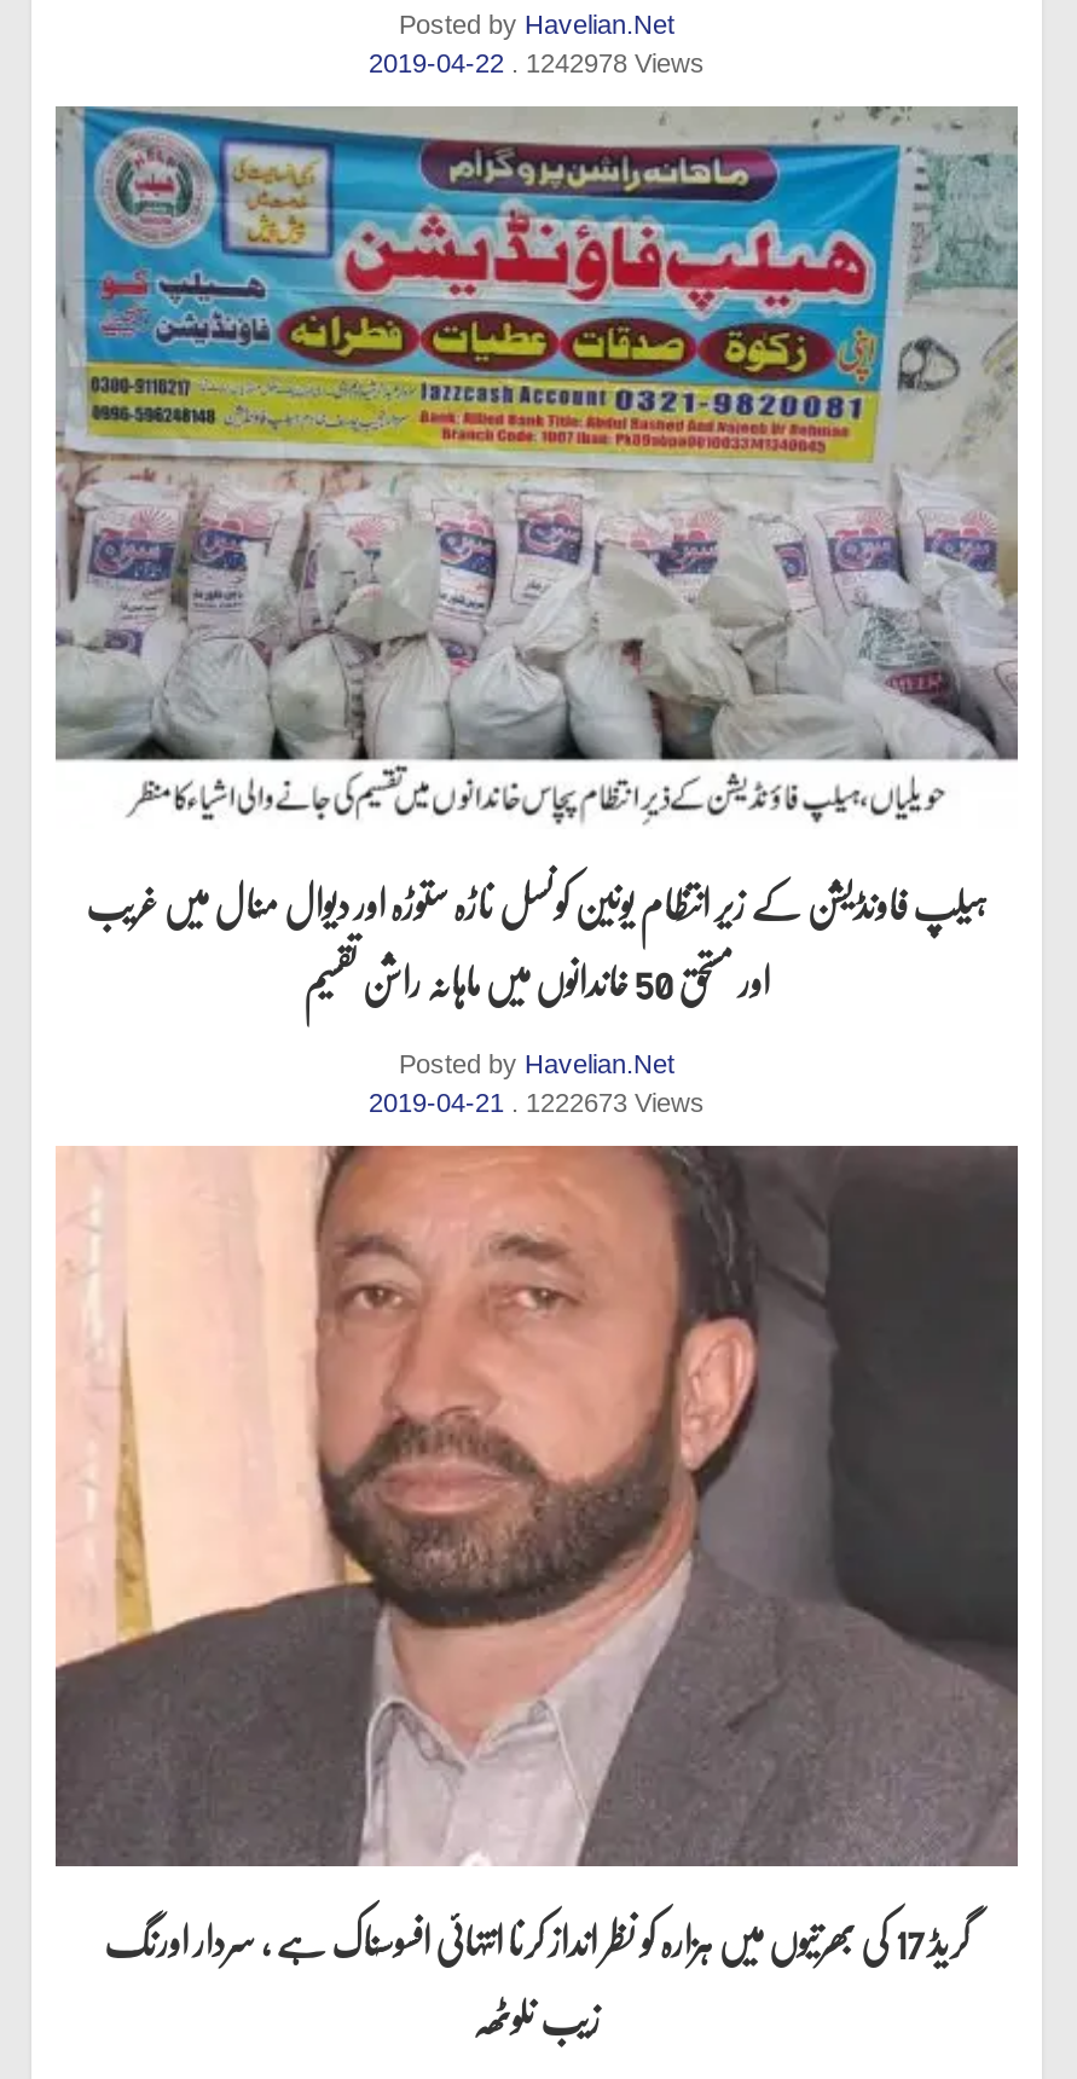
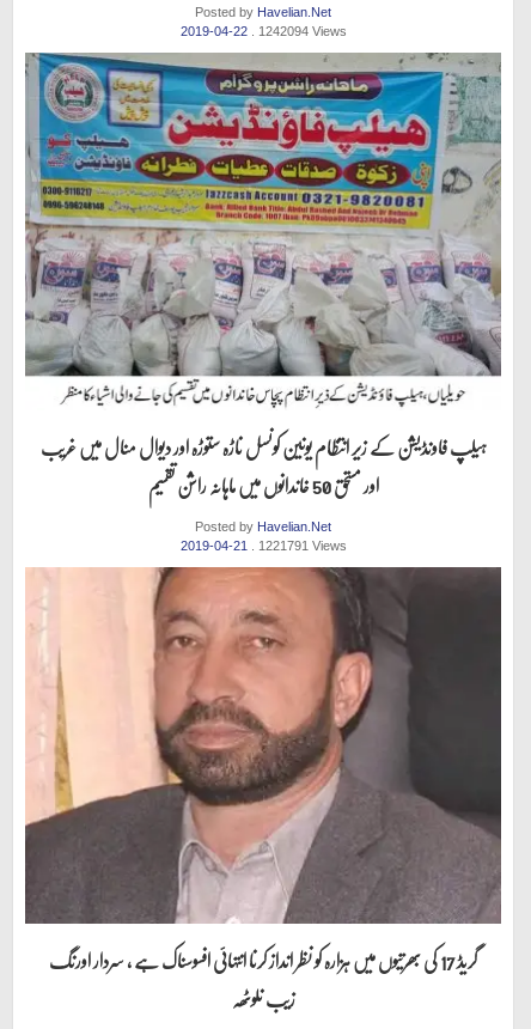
- 2019-04-22. 1242978 Views
+ 2019-04-22. 1242094 Views

- 2019-04-21. 1222673 Views
+ 2019-04-21. 1221791 Views
